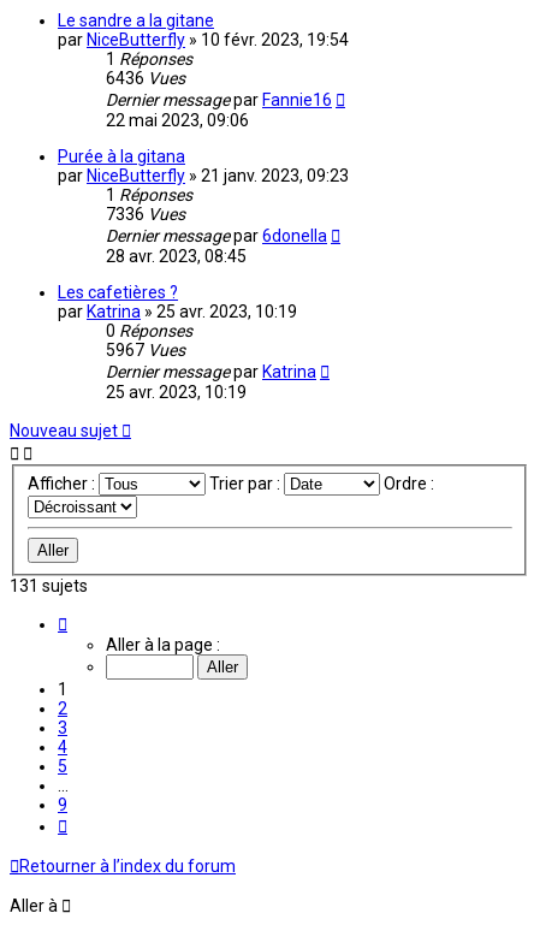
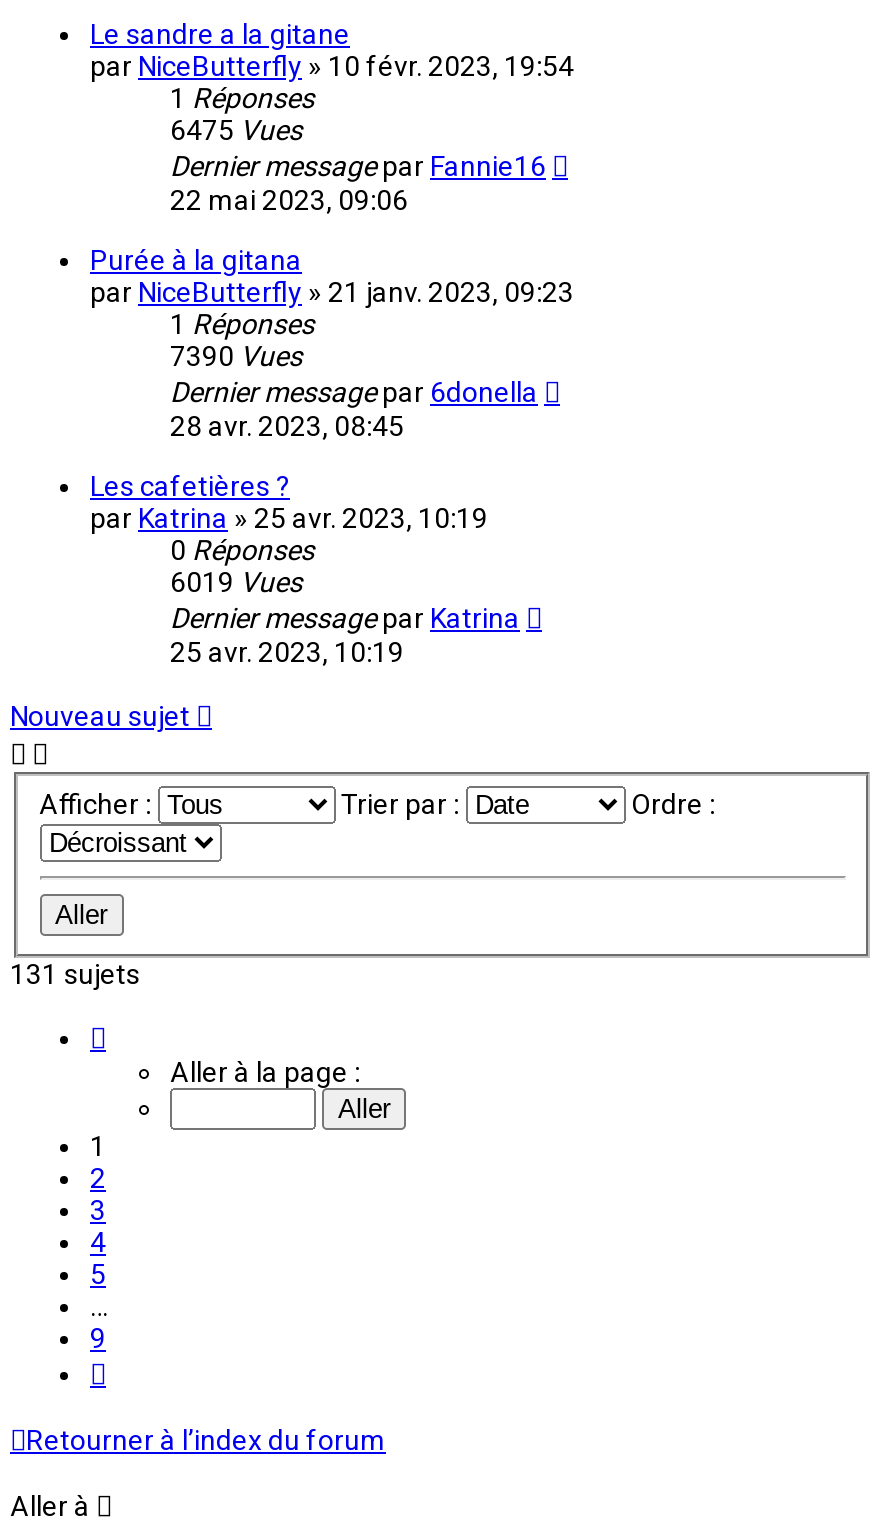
- 6436 Vues
+ 6475 Vues

- 7336 Vues
+ 7390 Vues

- 5967 Vues
+ 6019 Vues
